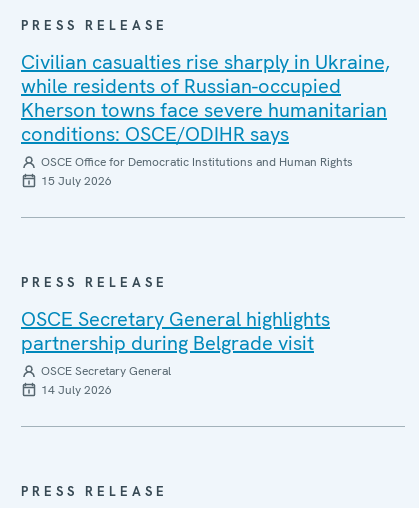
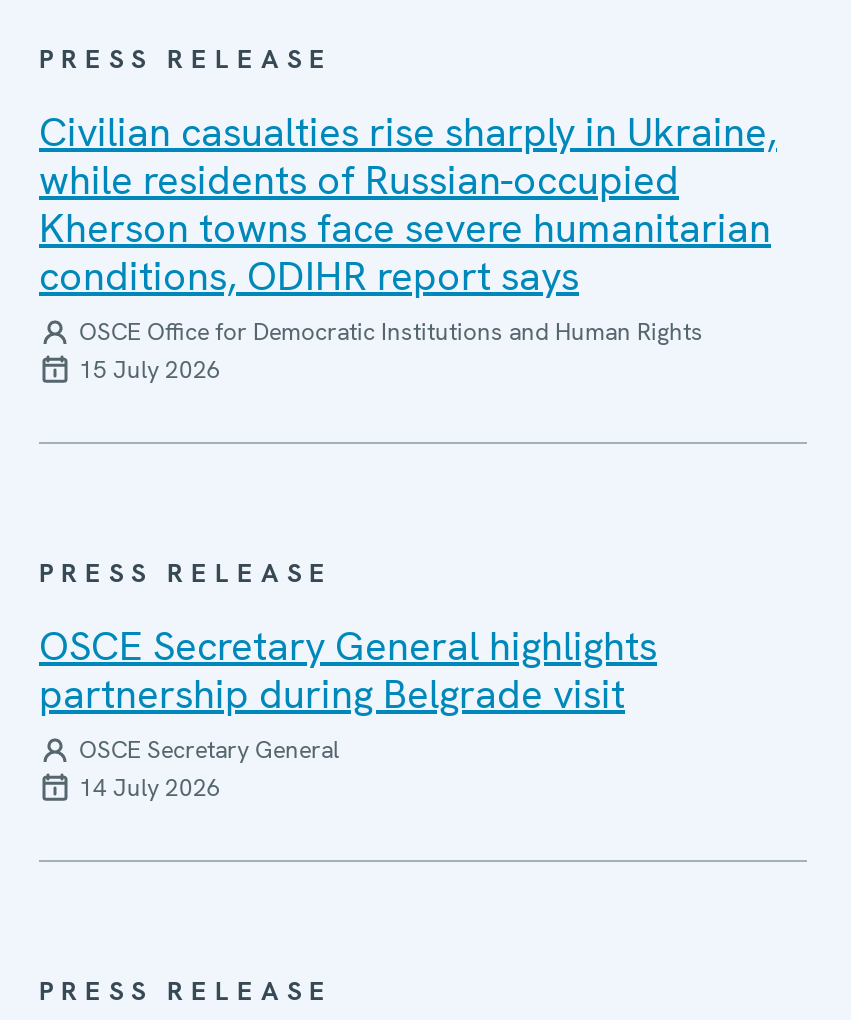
- conditions: OSCE/ODIHR says
+ conditions, ODIHR report says
